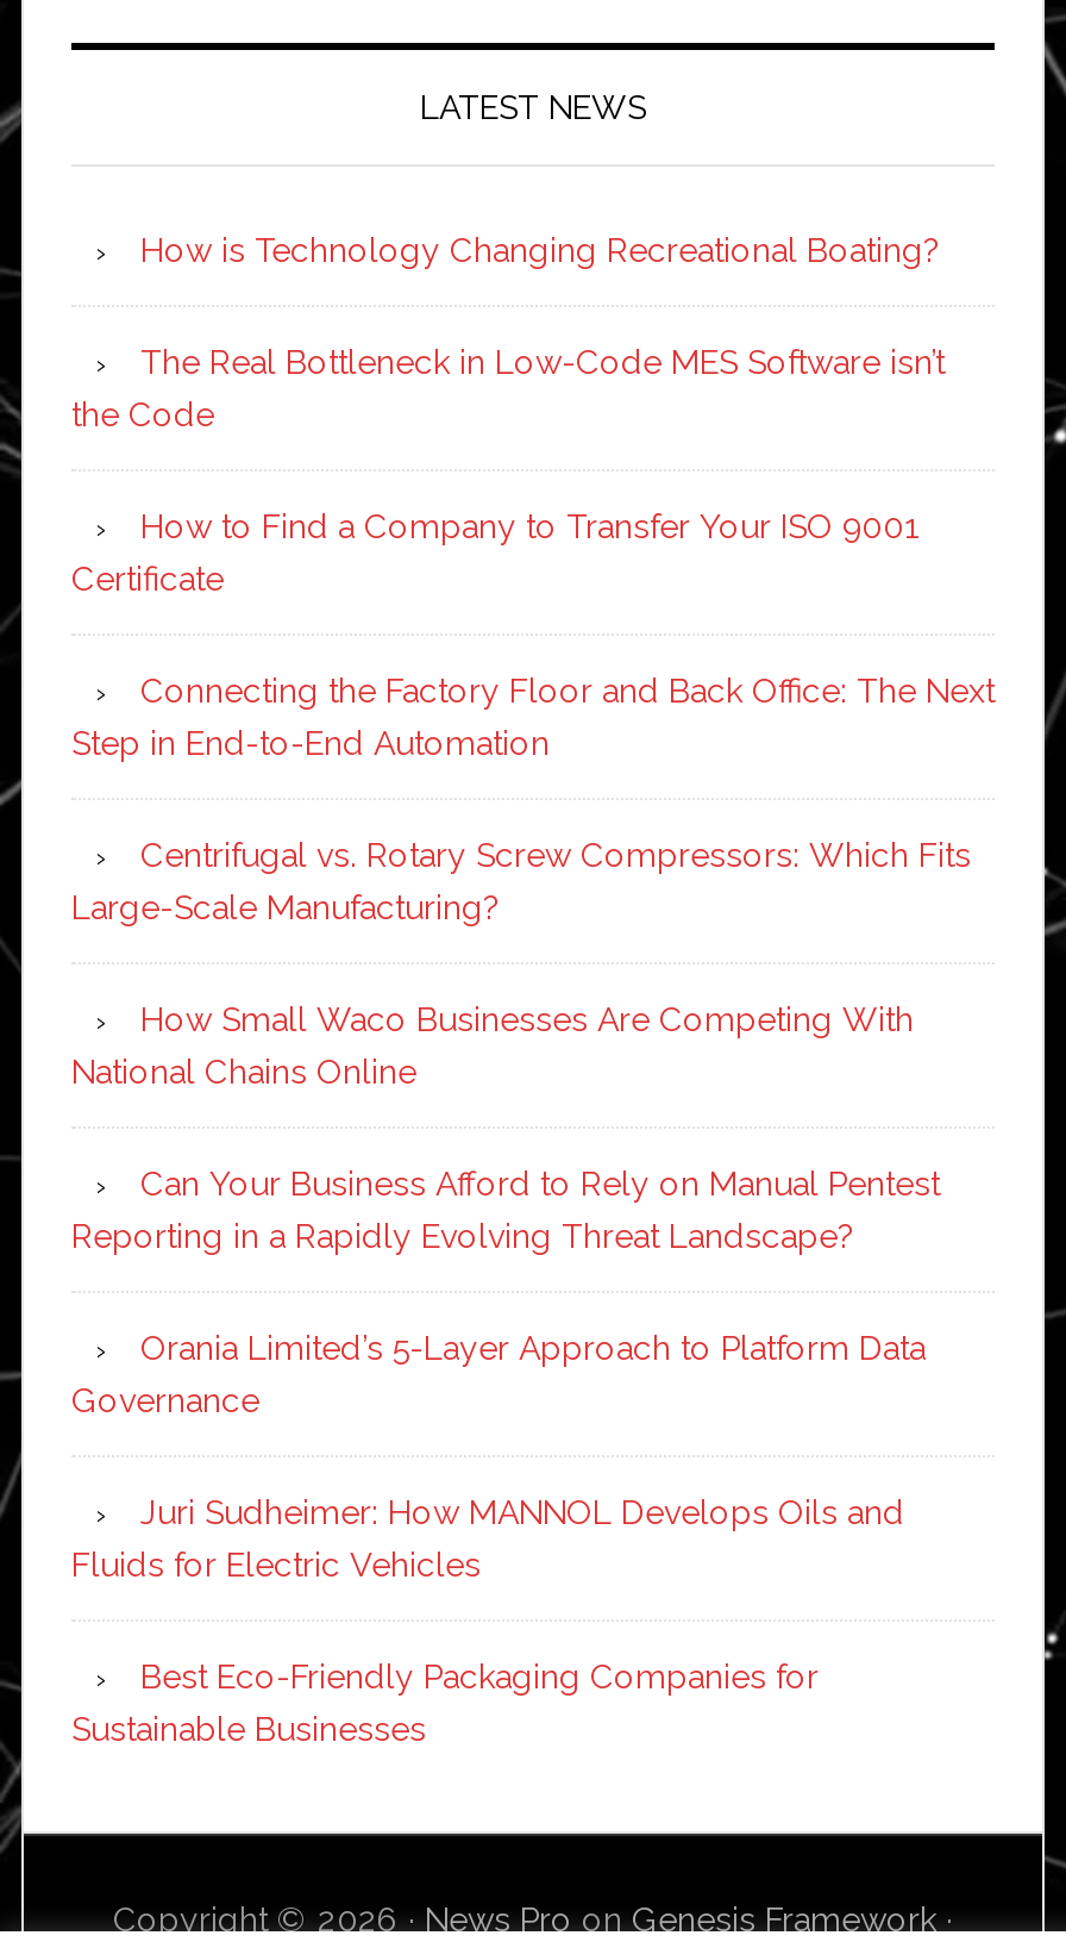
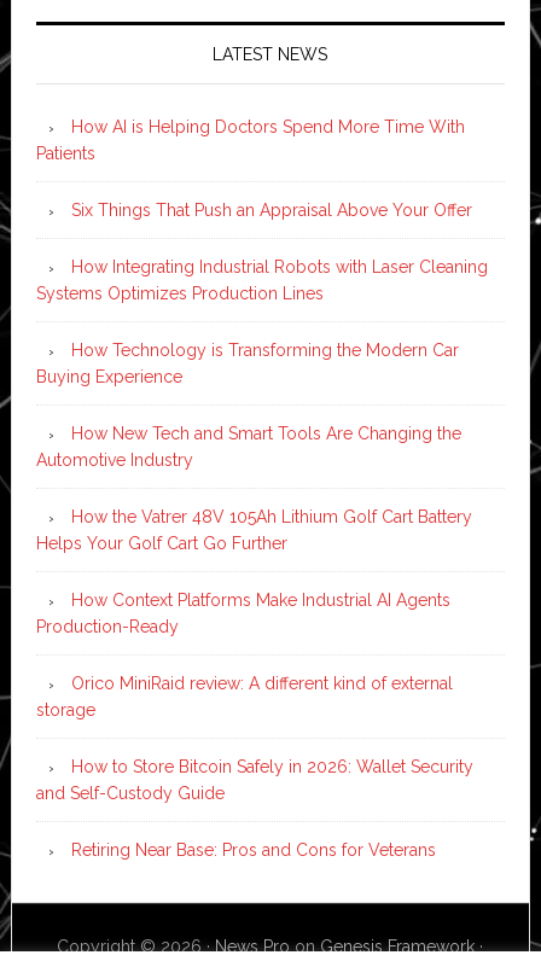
- How is Technology Changing Recreational Boating?
+ How AI is Helping Doctors Spend More Time With
+ Patients

- The Real Bottleneck in Low-Code MES Software isn’t
- the Code
+ Six Things That Push an Appraisal Above Your Offer

- How to Find a Company to Transfer Your ISO 9001
- Certificate
+ How Integrating Industrial Robots with Laser Cleaning
+ Systems Optimizes Production Lines

- Connecting the Factory Floor and Back Office: The Next
- Step in End-to-End Automation
+ How Technology is Transforming the Modern Car
+ Buying Experience

- Centrifugal vs. Rotary Screw Compressors: Which Fits
- Large-Scale Manufacturing?
+ How New Tech and Smart Tools Are Changing the
+ Automotive Industry

- How Small Waco Businesses Are Competing With
- National Chains Online
+ How the Vatrer 48V 105Ah Lithium Golf Cart Battery
+ Helps Your Golf Cart Go Further

- Can Your Business Afford to Rely on Manual Pentest
- Reporting in a Rapidly Evolving Threat Landscape?
+ How Context Platforms Make Industrial AI Agents
+ Production-Ready

- Orania Limited’s 5-Layer Approach to Platform Data
- Governance
+ Orico MiniRaid review: A different kind of external
+ storage

- Juri Sudheimer: How MANNOL Develops Oils and
- Fluids for Electric Vehicles
+ How to Store Bitcoin Safely in 2026: Wallet Security
+ and Self-Custody Guide

- Best Eco-Friendly Packaging Companies for
- Sustainable Businesses
+ Retiring Near Base: Pros and Cons for Veterans
